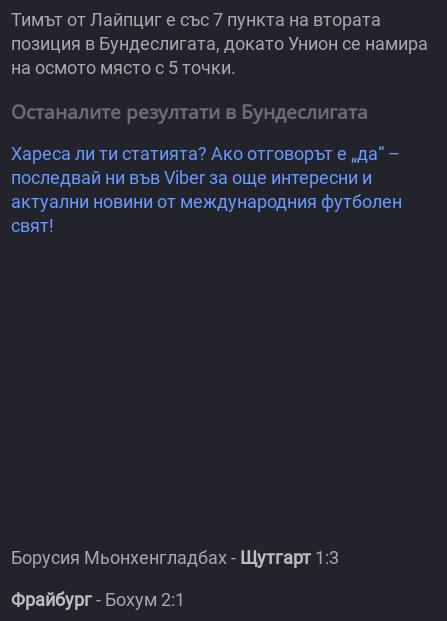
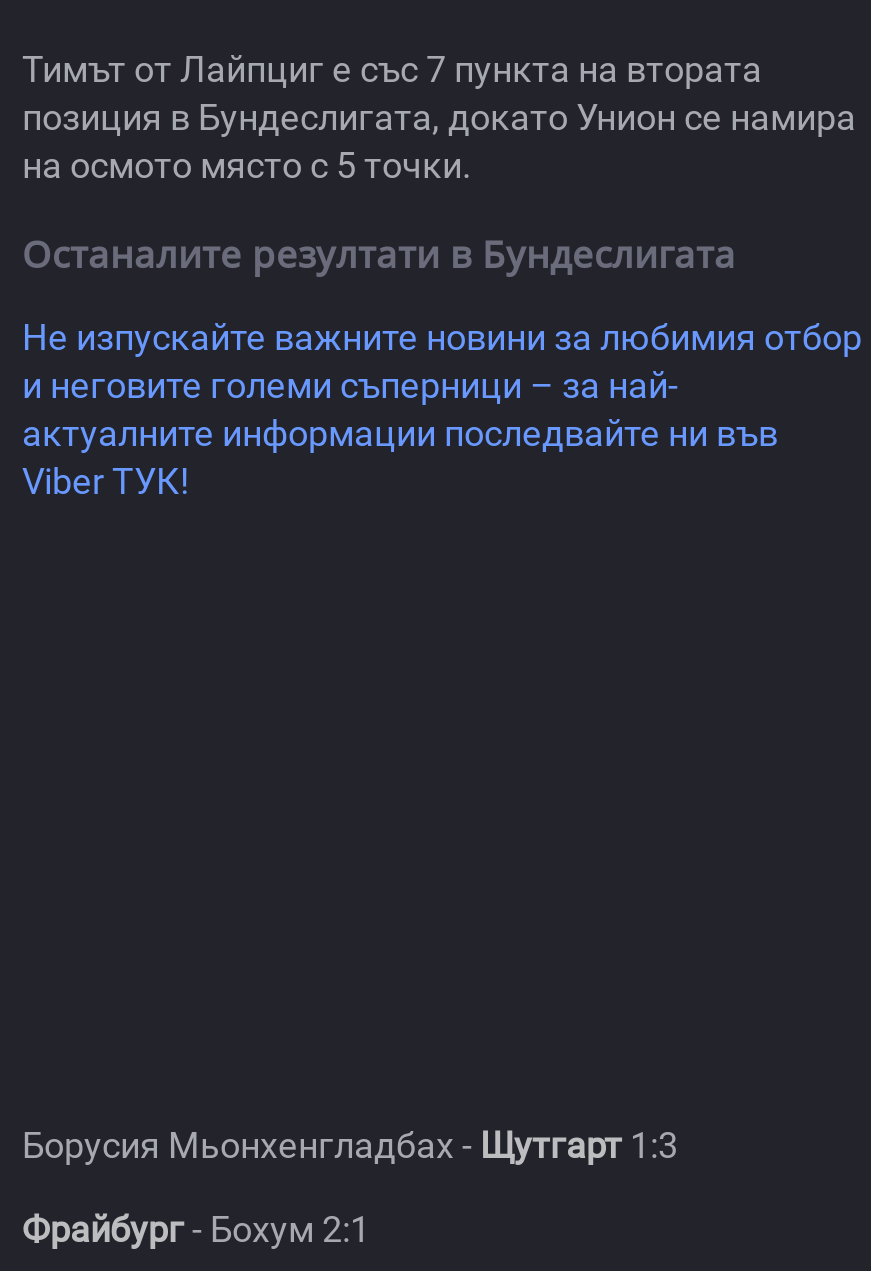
- Хареса ли ти статията? Ако отговорът е „да“ –
- последвай ни във Viber за още интересни и
- актуални новини от международния футболен
- свят!
+ Не изпускайте важните новини за любимия отбор
+ и неговите големи съперници – за най-
+ актуалните информации последвайте ни във
+ Viber ТУК!
